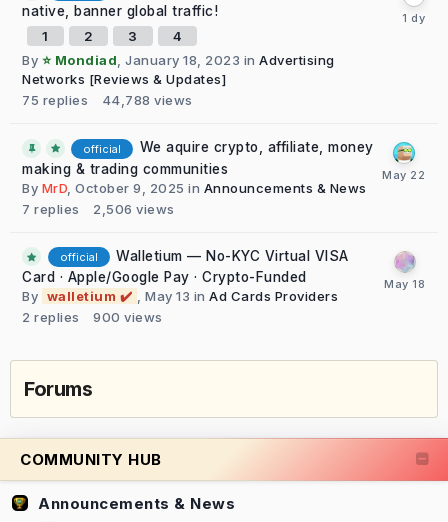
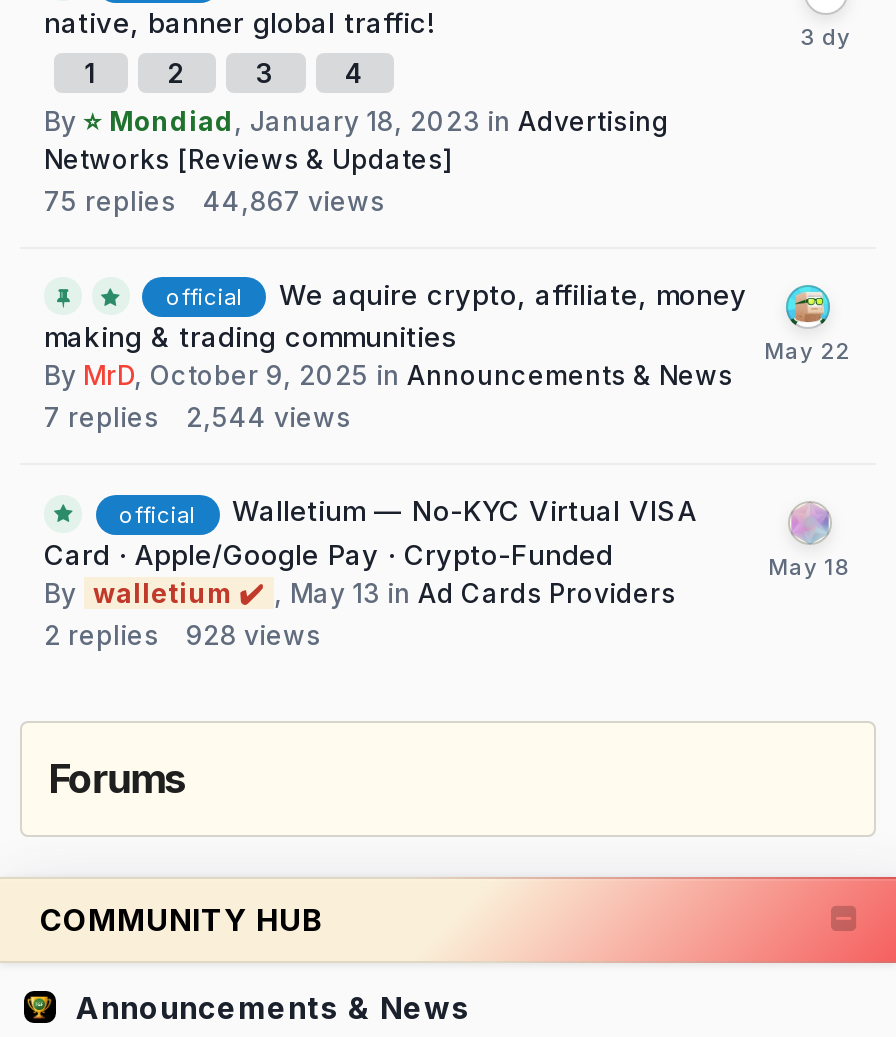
- 75 replies 44,788 views
+ 75 replies 44,867 views

- 7 replies 2,506 views
+ 7 replies 2,544 views

- 2 replies 900 views
+ 2 replies 928 views
